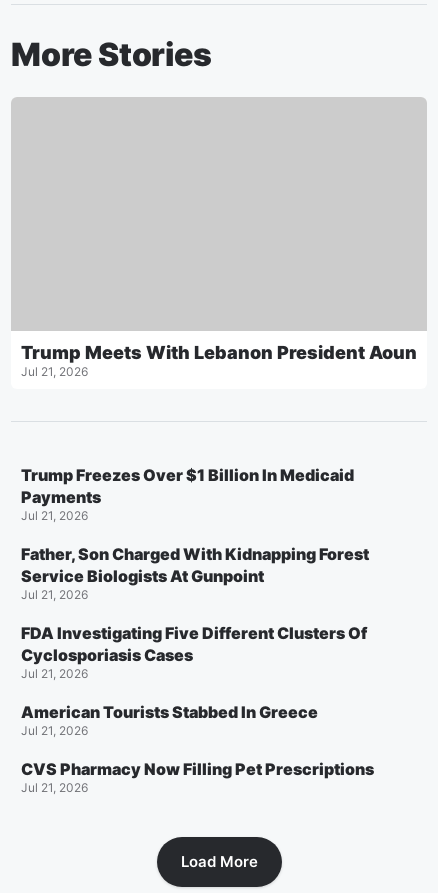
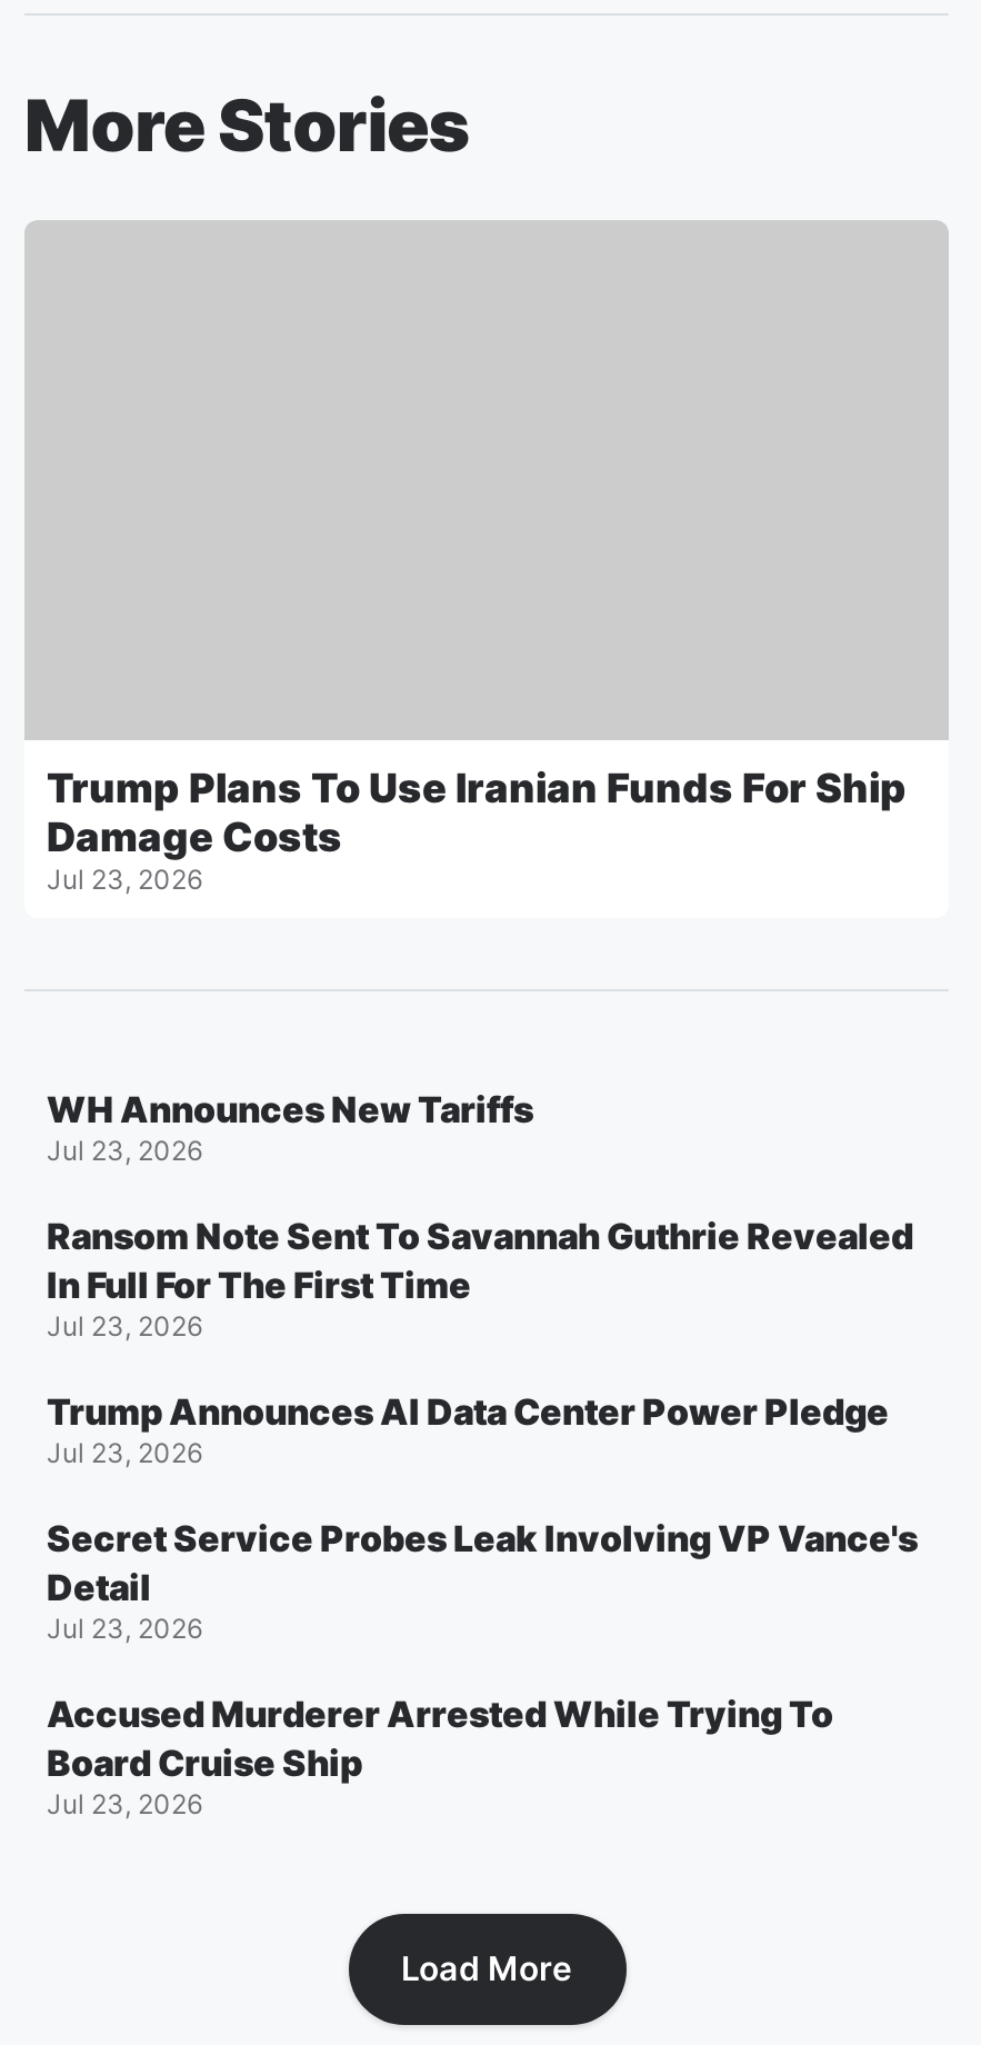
- Trump Meets With Lebanon President Aoun
- Jul 21, 2026
+ Trump Plans To Use Iranian Funds For Ship
+ Damage Costs
+ Jul 23, 2026

- Trump Freezes Over $1 Billion In Medicaid
- Payments
- Jul 21, 2026
+ WH Announces New Tariffs
+ Jul 23, 2026

- Father, Son Charged With Kidnapping Forest
- Service Biologists At Gunpoint
- Jul 21, 2026
+ Ransom Note Sent To Savannah Guthrie Revealed
+ In Full For The First Time
+ Jul 23, 2026

- FDA Investigating Five Different Clusters Of
- Cyclosporiasis Cases
- Jul 21, 2026
+ Trump Announces AI Data Center Power Pledge
+ Jul 23, 2026

- American Tourists Stabbed In Greece
- Jul 21, 2026
+ Secret Service Probes Leak Involving VP Vance's
+ Detail
+ Jul 23, 2026

- CVS Pharmacy Now Filling Pet Prescriptions
- Jul 21, 2026
+ Accused Murderer Arrested While Trying To
+ Board Cruise Ship
+ Jul 23, 2026
